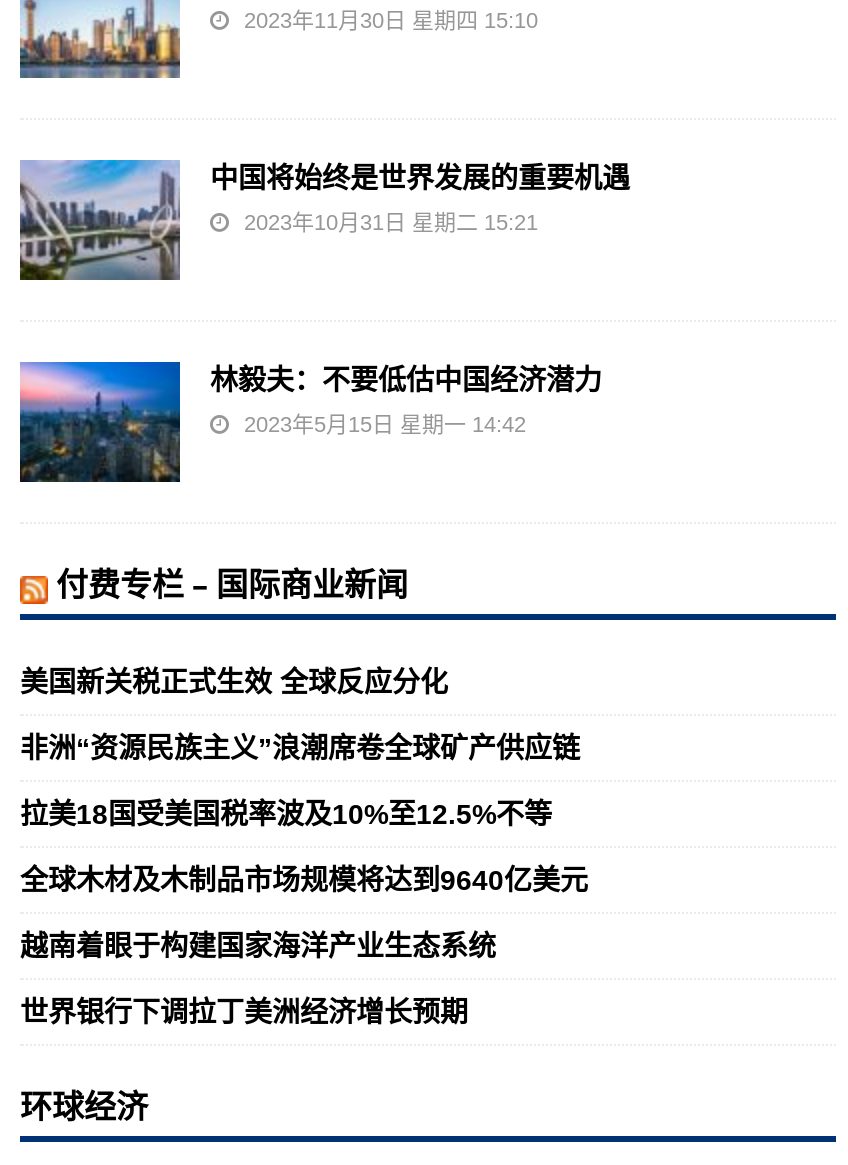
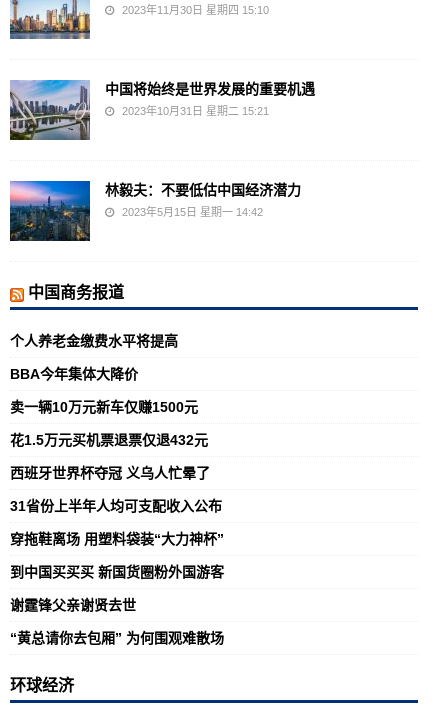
- 付费专栏 – 国际商业新闻
- 美国新关税正式生效 全球反应分化
- 非洲“资源民族主义”浪潮席卷全球矿产供应链
- 拉美18国受美国税率波及10%至12.5%不等
- 全球木材及木制品市场规模将达到9640亿美元
- 越南着眼于构建国家海洋产业生态系统
- 世界银行下调拉丁美洲经济增长预期
+ 中国商务报道
+ 个人养老金缴费水平将提高
+ BBA今年集体大降价
+ 卖一辆10万元新车仅赚1500元
+ 花1.5万元买机票退票仅退432元
+ 西班牙世界杯夺冠 义乌人忙晕了
+ 31省份上半年人均可支配收入公布
+ 穿拖鞋离场 用塑料袋装“大力神杯”
+ 到中国买买买 新国货圈粉外国游客
+ 谢霆锋父亲谢贤去世
+ “黄总请你去包厢” 为何围观难散场
